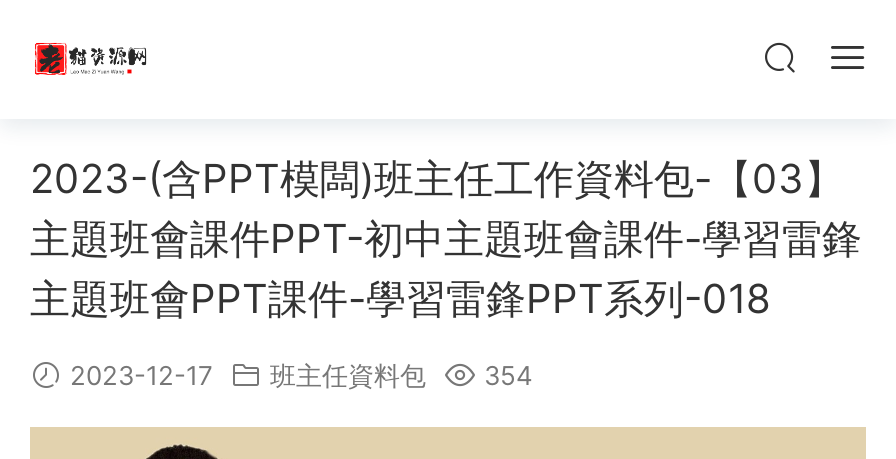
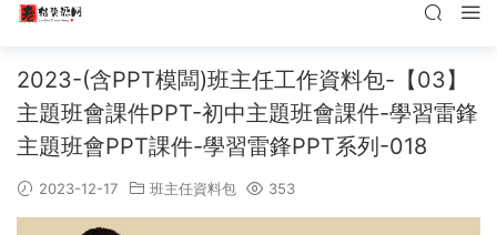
- 2023-12-17 班主任資料包 354
+ 2023-12-17 班主任資料包 353
